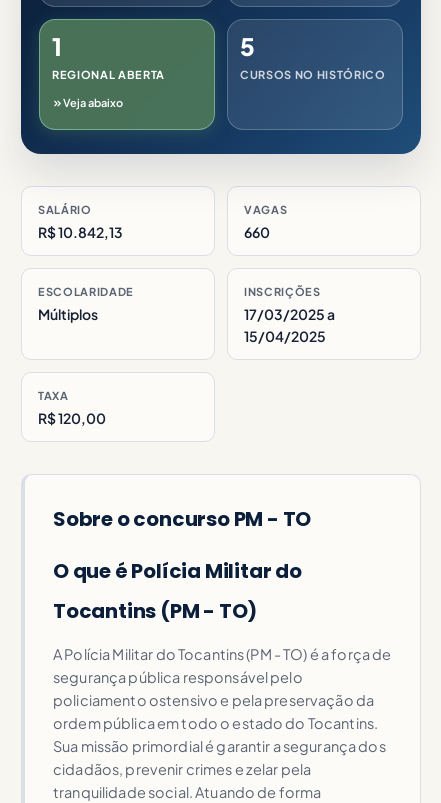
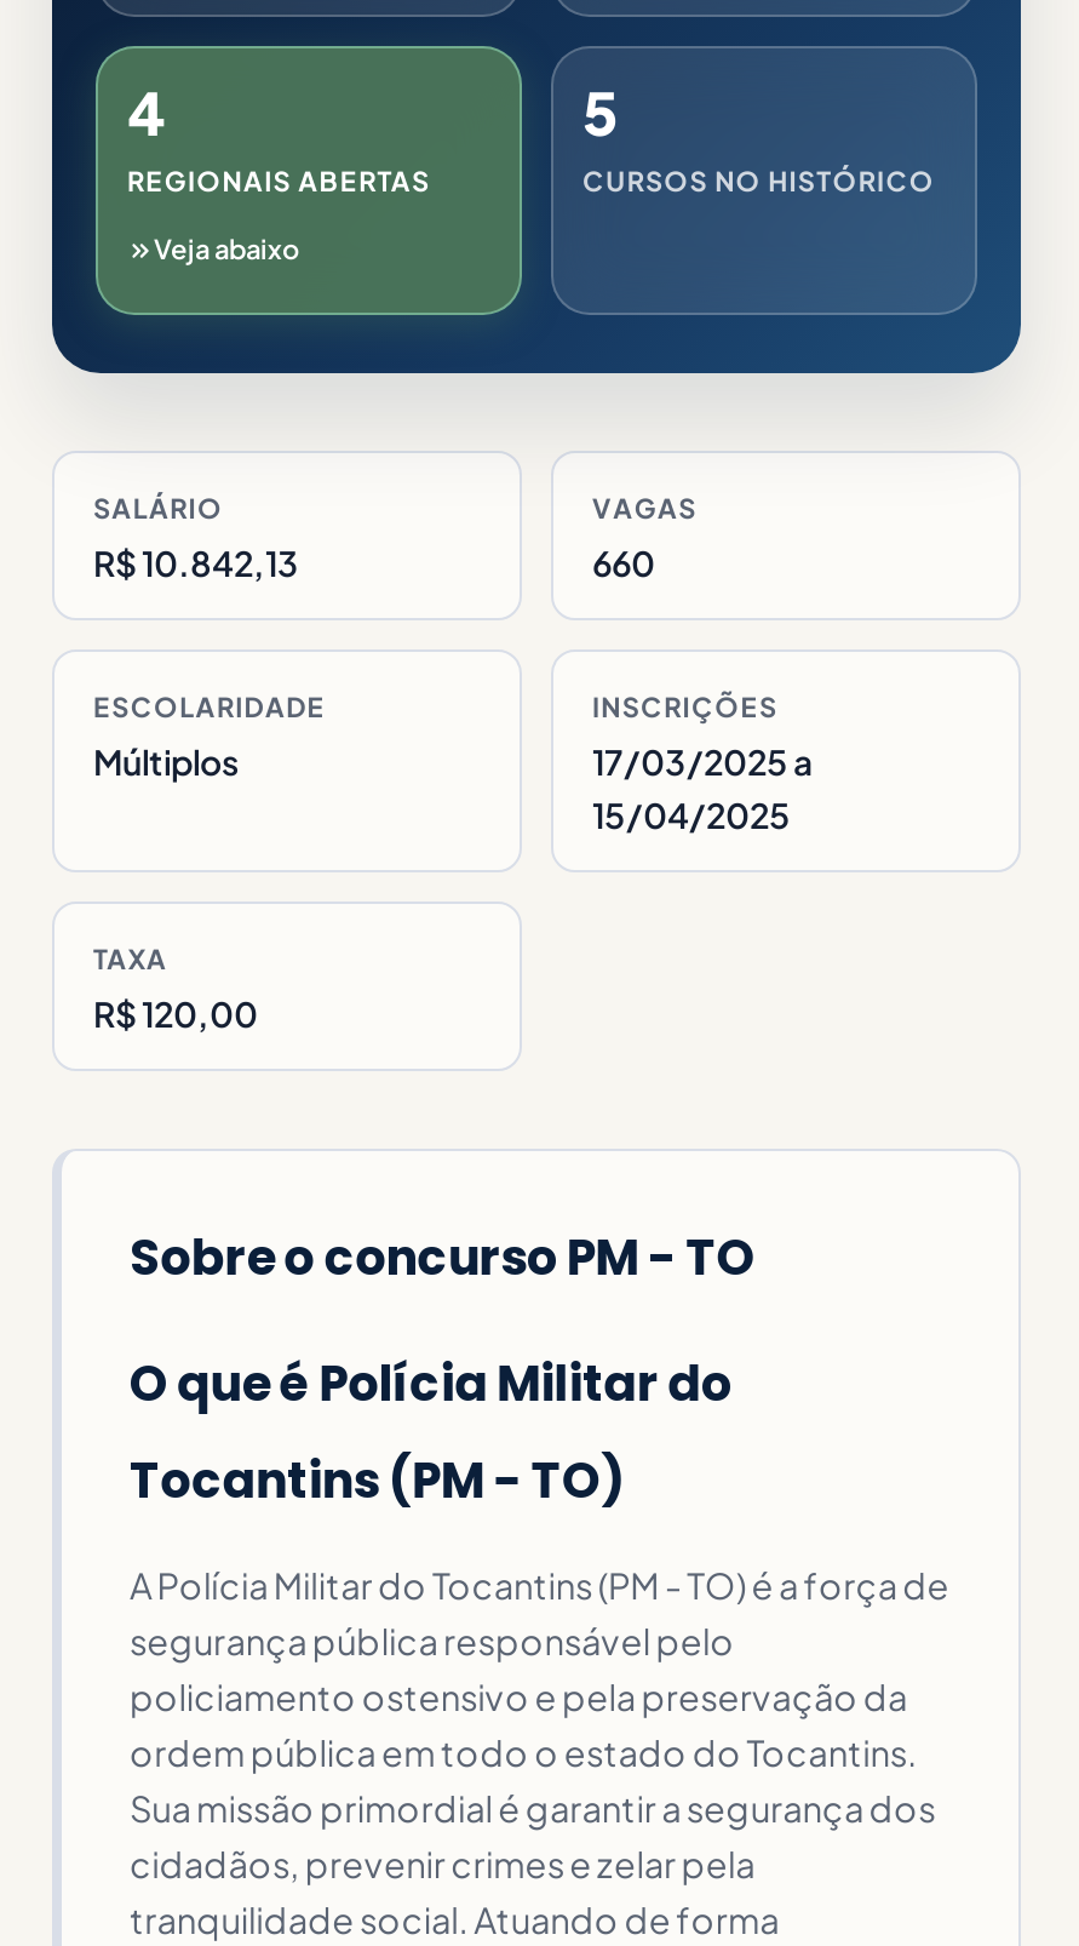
- 1
- REGIONAL ABERTA
+ 4
+ REGIONAIS ABERTAS
